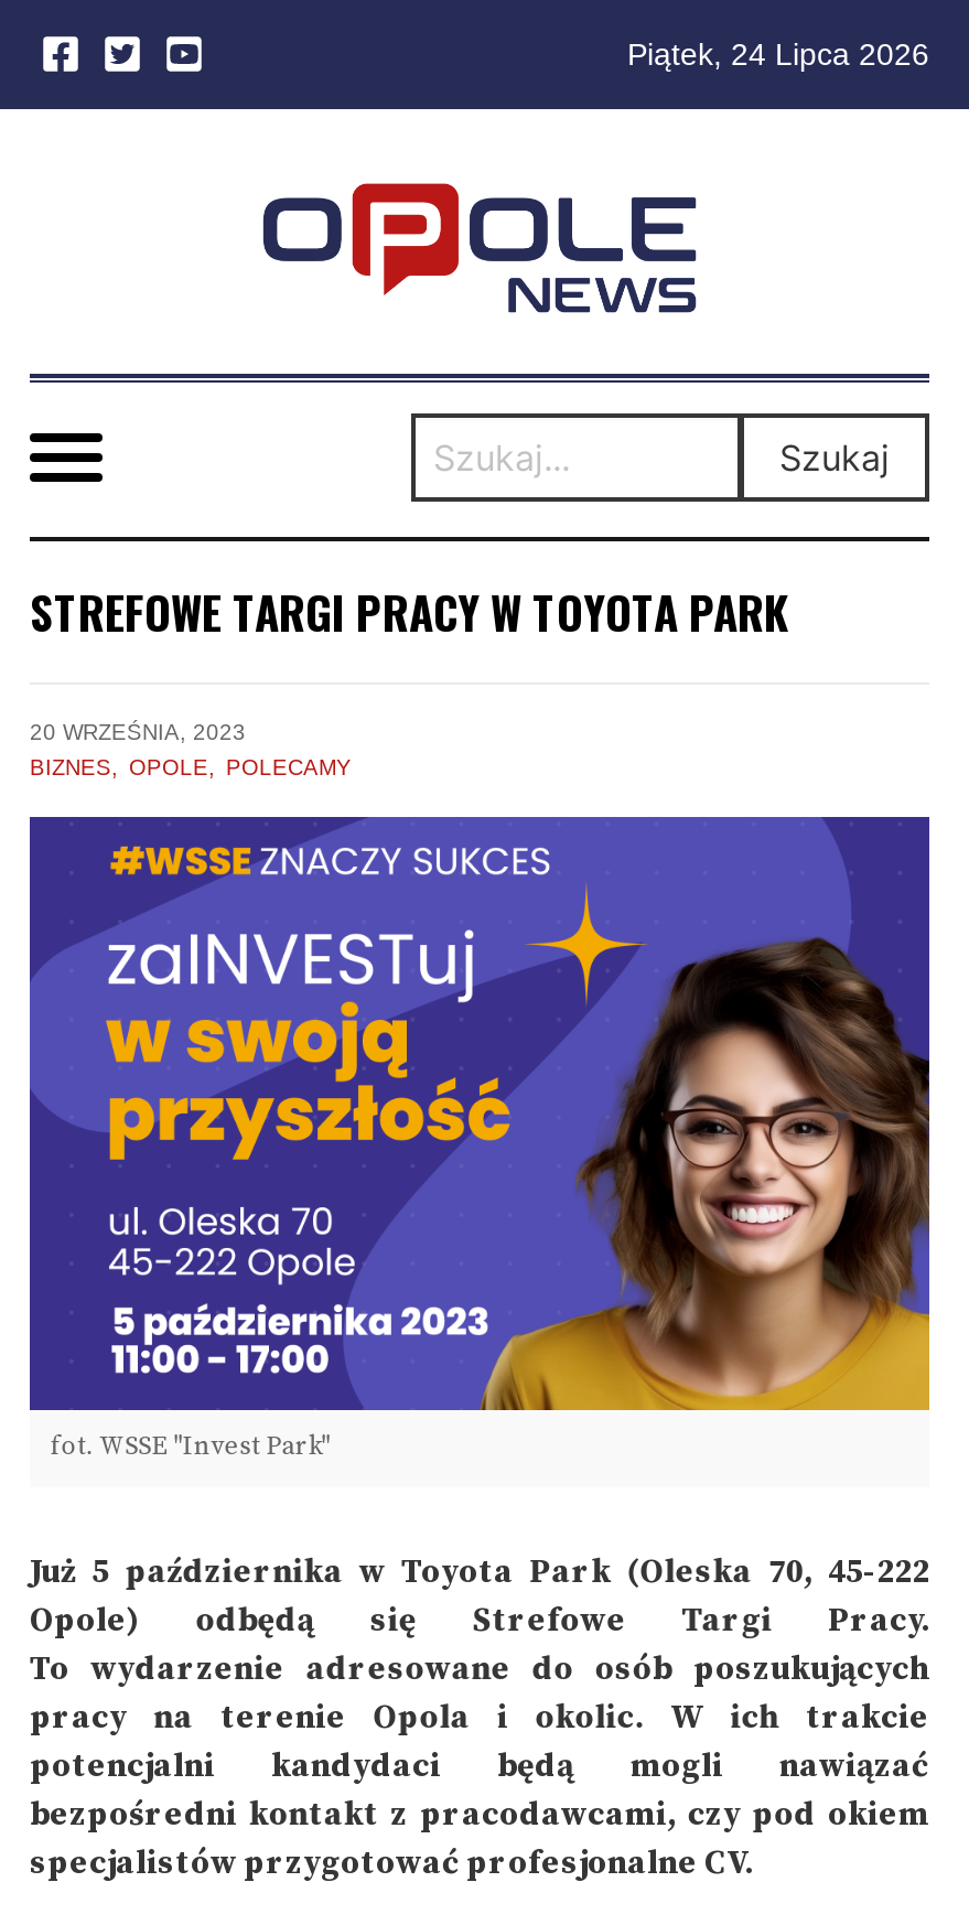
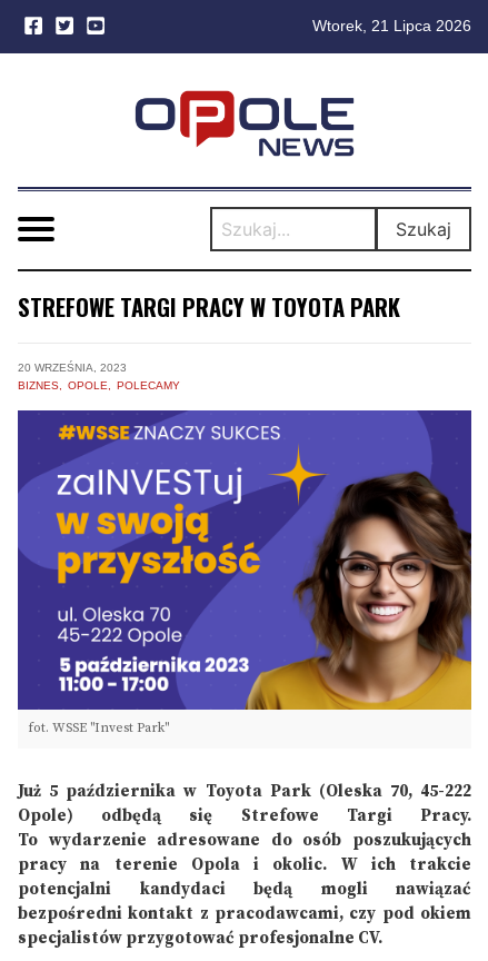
- Piątek, 24 Lipca 2026
+ Wtorek, 21 Lipca 2026
